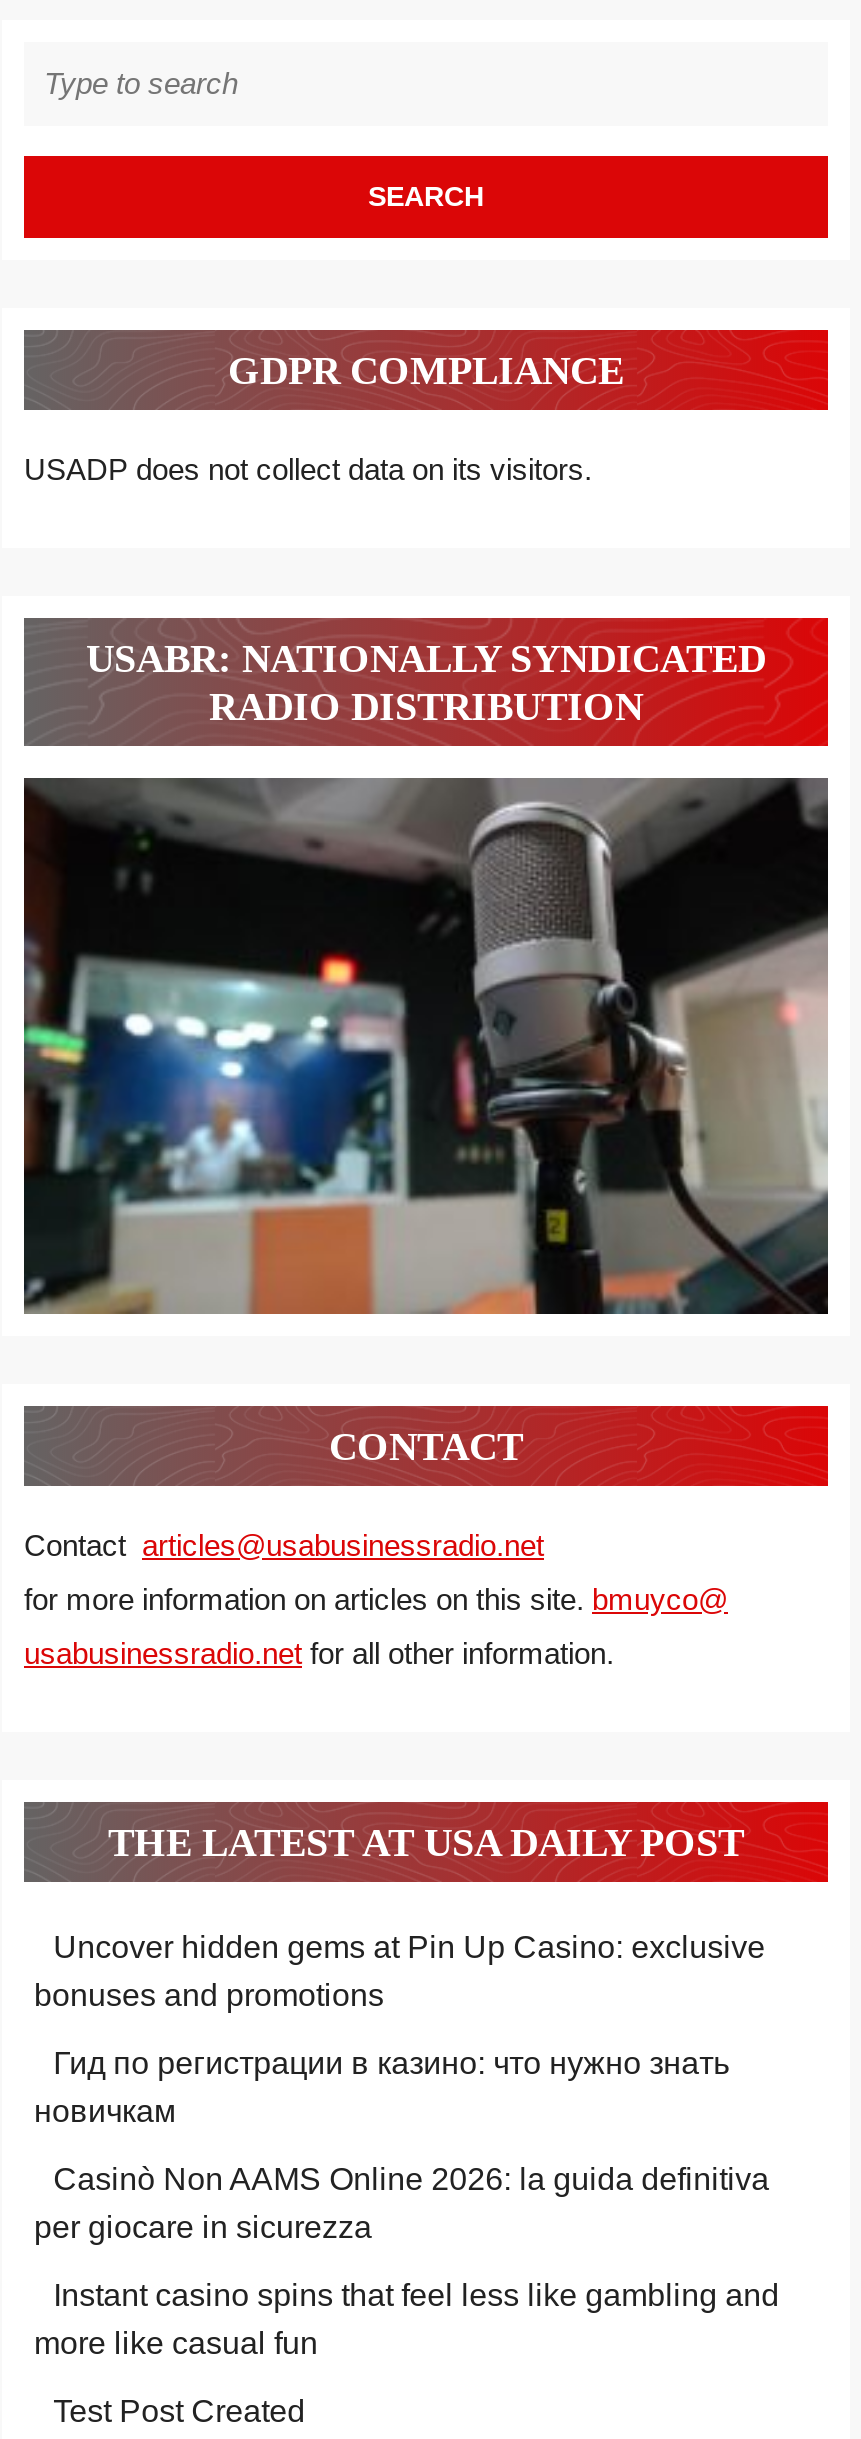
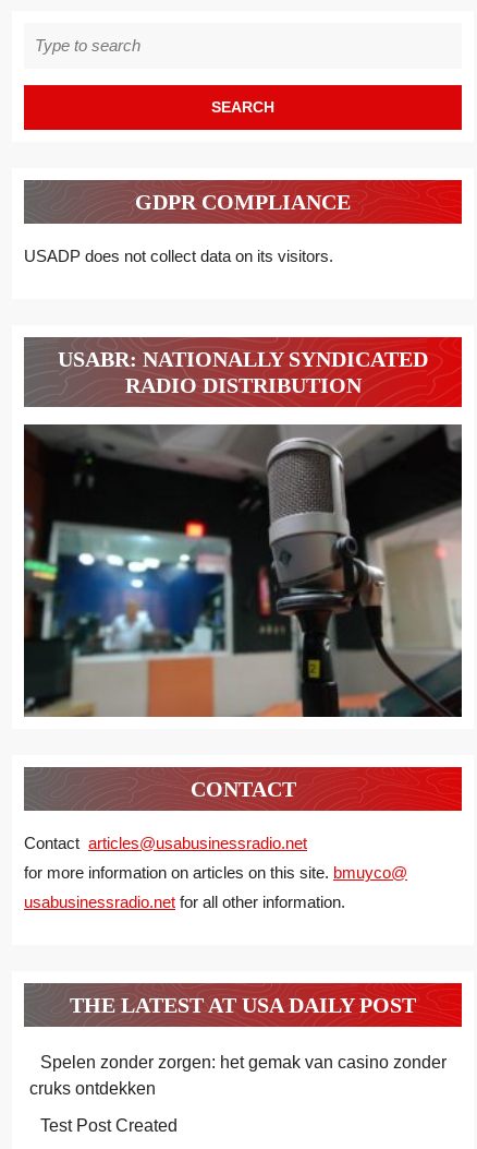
- Uncover hidden gems at Pin Up Casino: exclusive
- bonuses and promotions
- Гид по регистрации в казино: что нужно знать
- новичкам
- Casinò Non AAMS Online 2026: la guida definitiva
- per giocare in sicurezza
- Instant casino spins that feel less like gambling and
- more like casual fun
+ Spelen zonder zorgen: het gemak van casino zonder
+ cruks ontdekken
